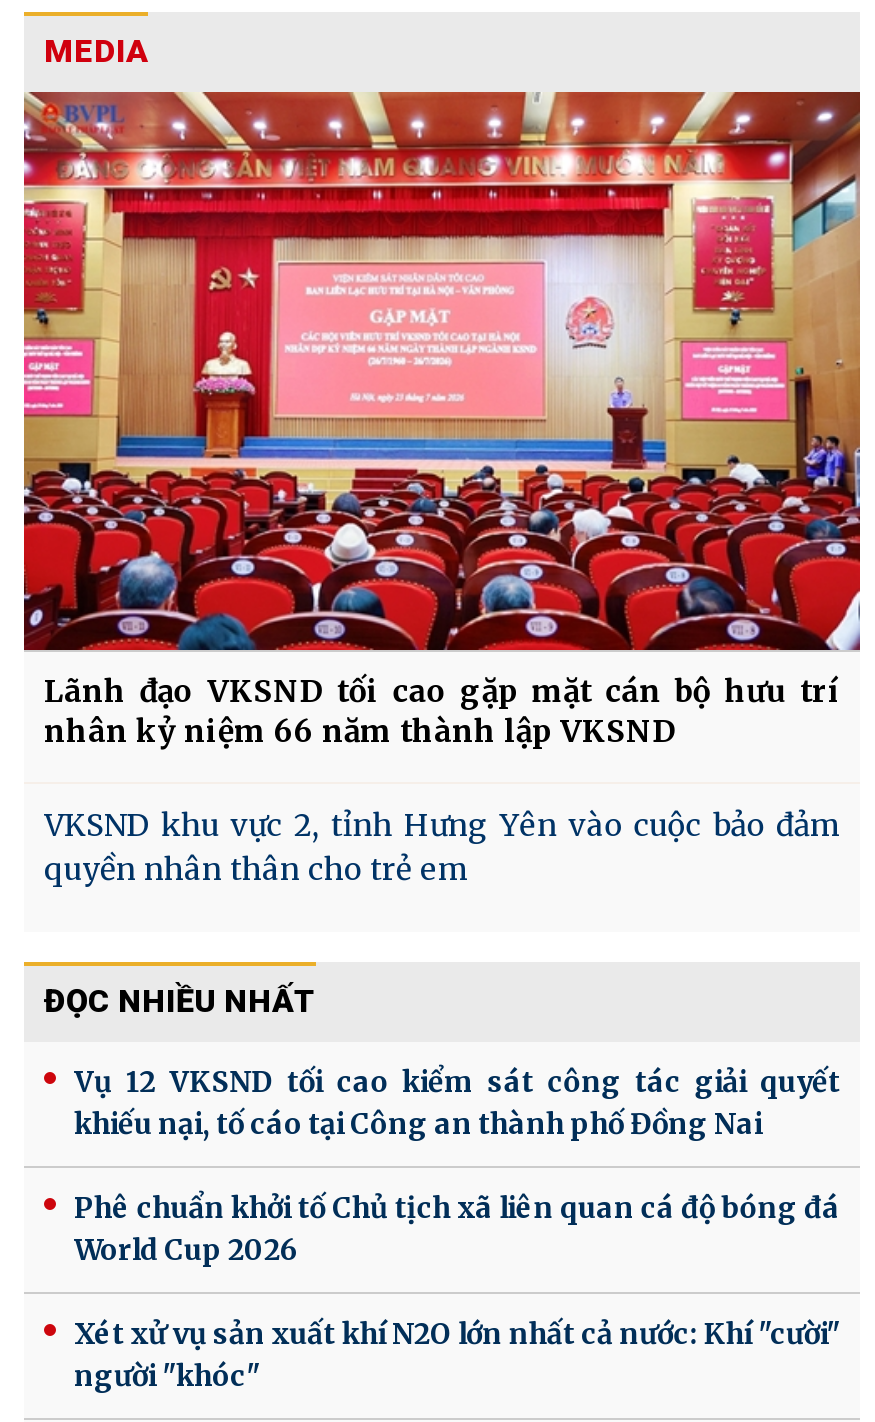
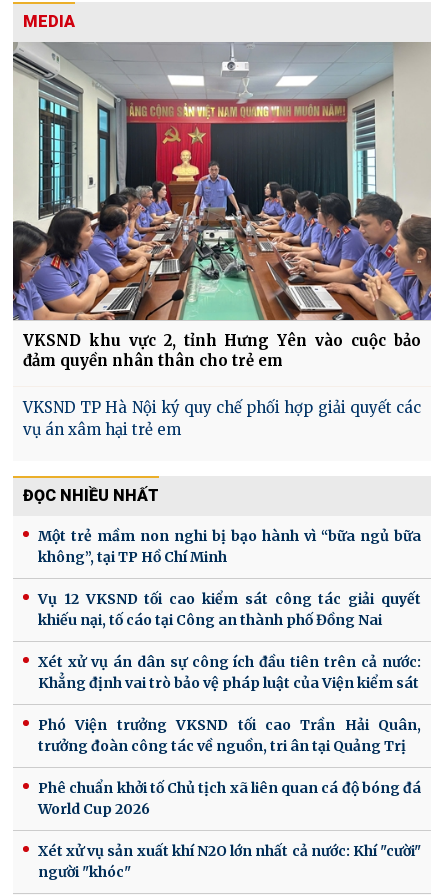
- [image]
- Lãnh đạo VKSND tối cao gặp mặt cán bộ hưu trí
- nhân kỷ niệm 66 năm thành lập VKSND
+ [image]
+ VKSND khu vực 2, tỉnh Hưng Yên vào cuộc bảo
+ đảm quyền nhân thân cho trẻ em

- VKSND khu vực 2, tỉnh Hưng Yên vào cuộc bảo đảm
- quyền nhân thân cho trẻ em
+ VKSND TP Hà Nội ký quy chế phối hợp giải quyết các
+ vụ án xâm hại trẻ em

+ Một trẻ mầm non nghi bị bạo hành vì “bữa ngủ bữa
+ không”, tại TP Hồ Chí Minh

+ Xét xử vụ án dân sự công ích đầu tiên trên cả nước:
+ Khẳng định vai trò bảo vệ pháp luật của Viện kiểm sát
+ Phó Viện trưởng VKSND tối cao Trần Hải Quân,
+ trưởng đoàn công tác về nguồn, tri ân tại Quảng Trị
